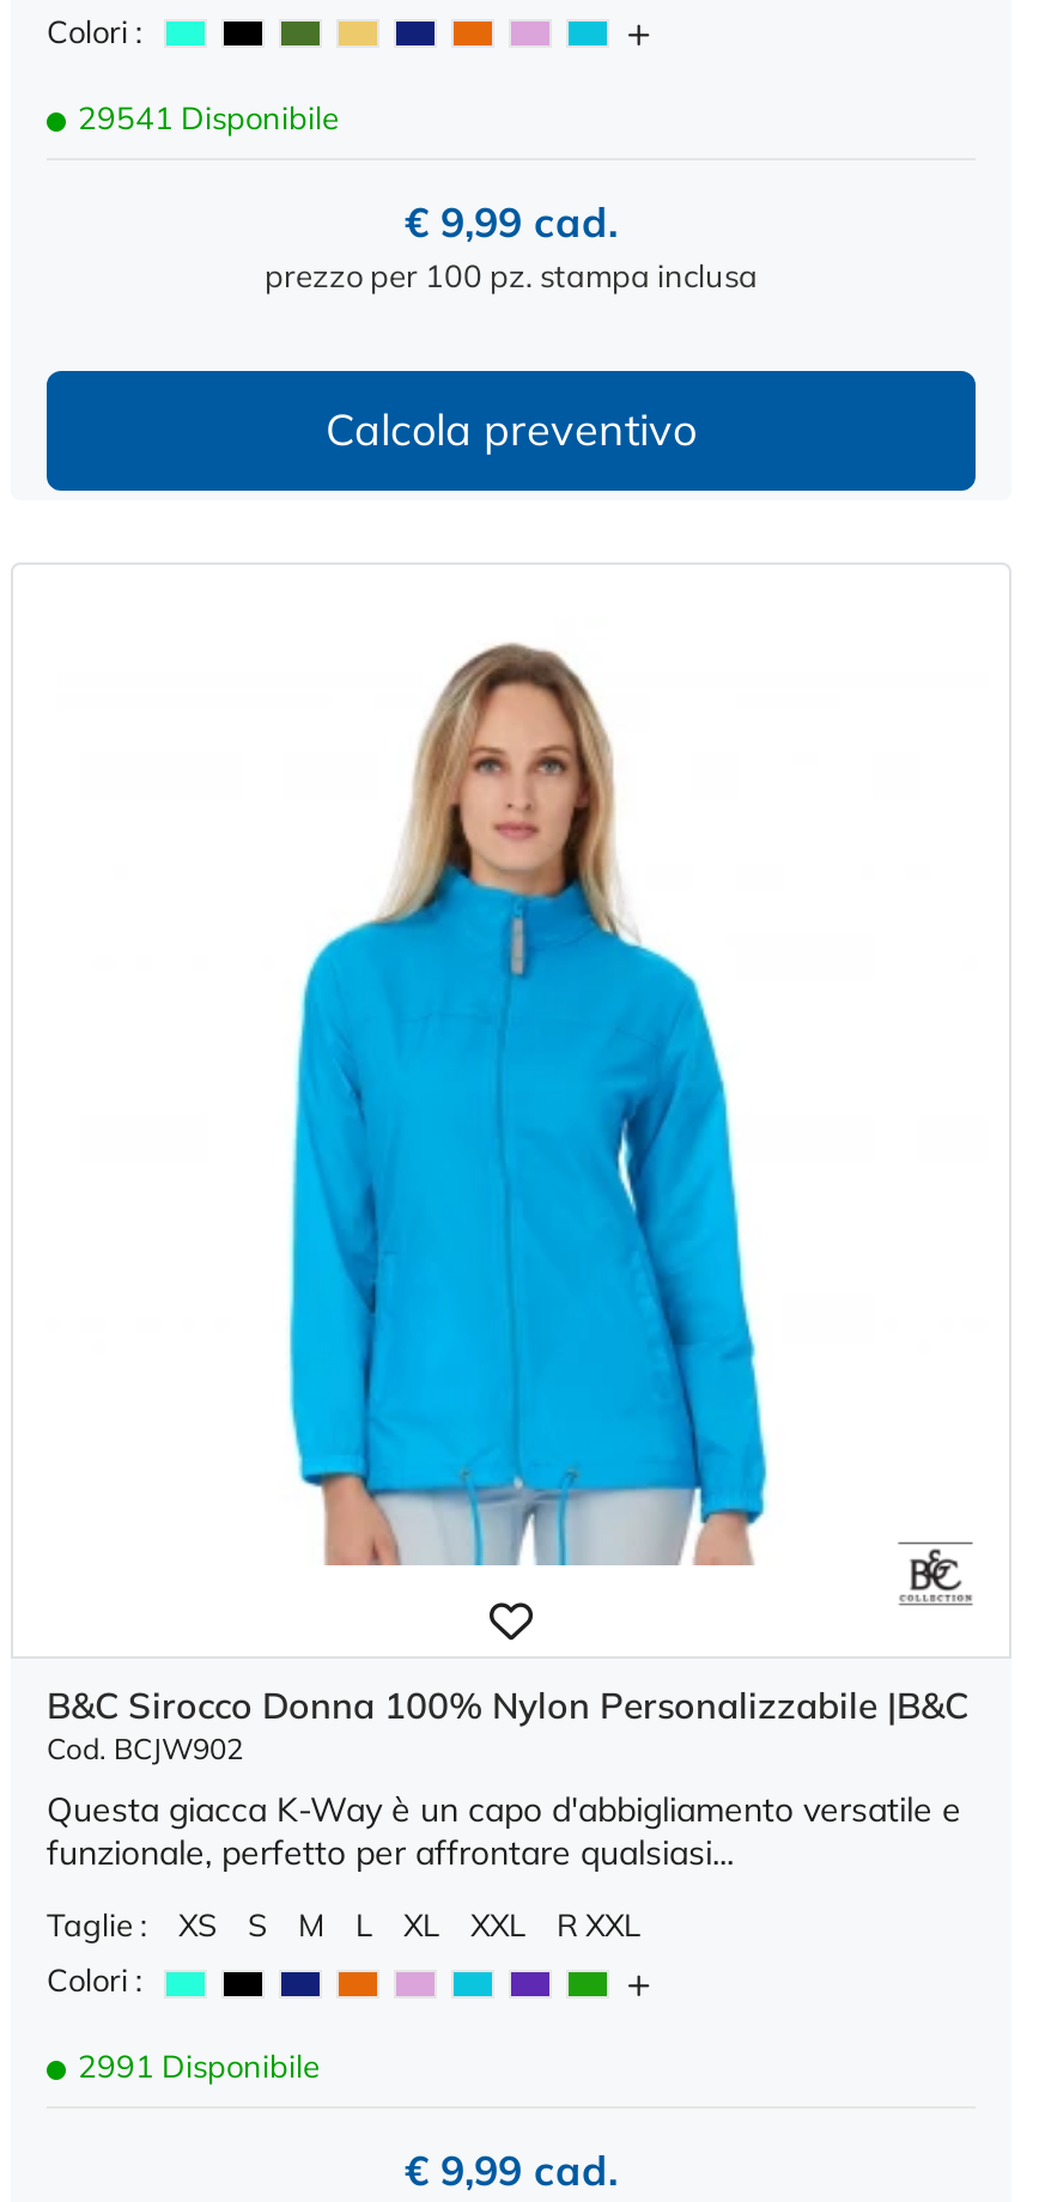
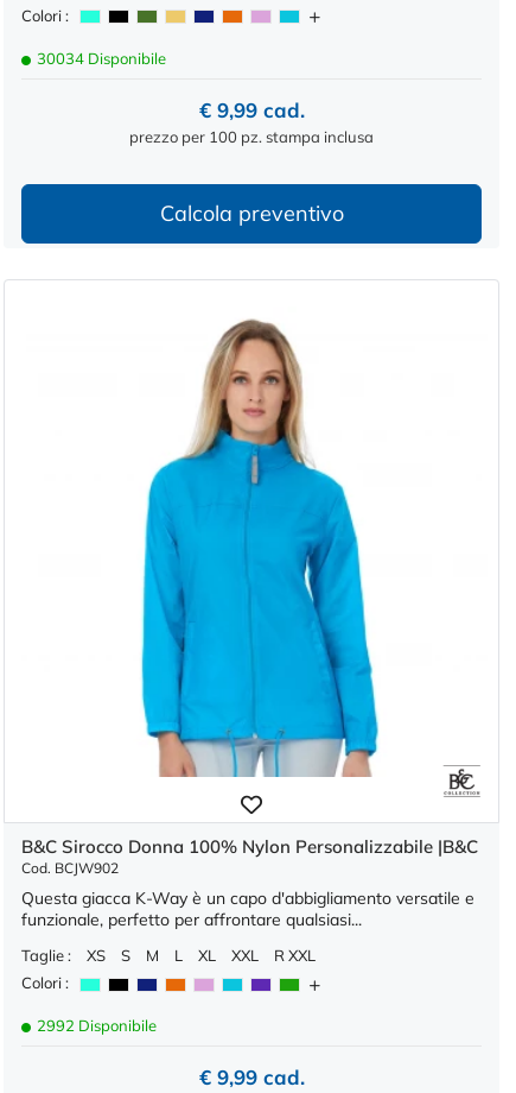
- 29541 Disponibile
+ 30034 Disponibile

- 2991 Disponibile
+ 2992 Disponibile
